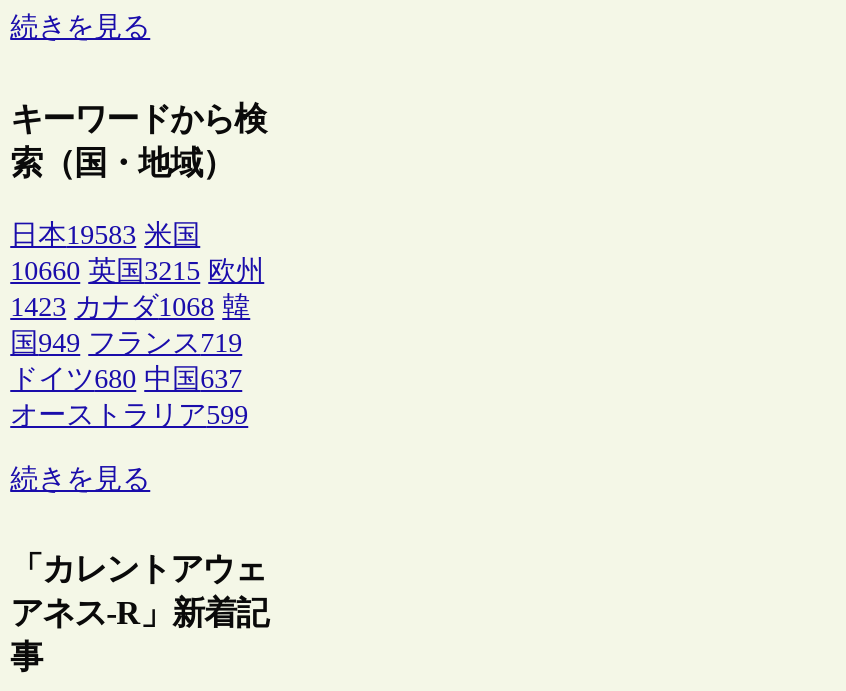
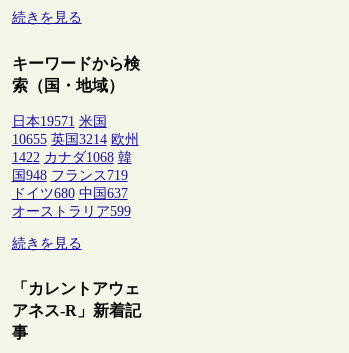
- 日本19583 米国
+ 日本19571 米国

- 10660 英国3215 欧州
+ 10655 英国3214 欧州

- 1423 カナダ1068 韓
+ 1422 カナダ1068 韓

- 国949 フランス719
+ 国948 フランス719
